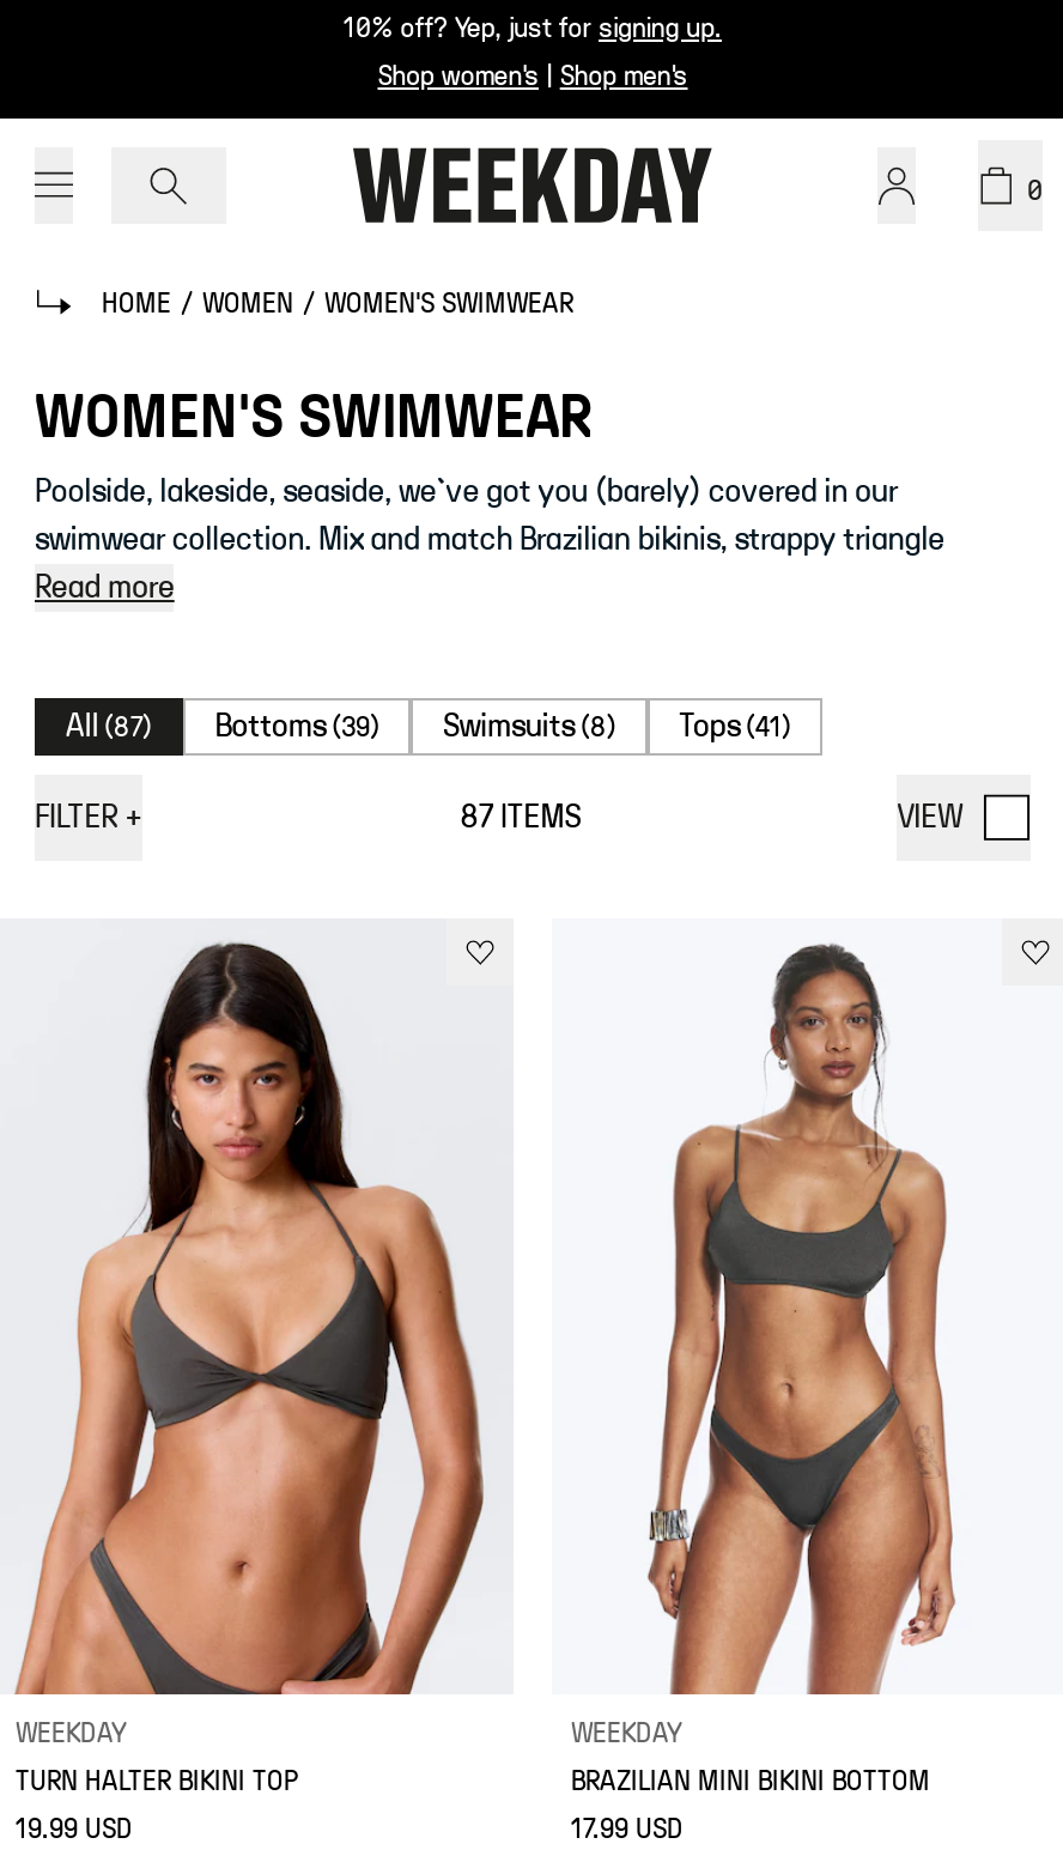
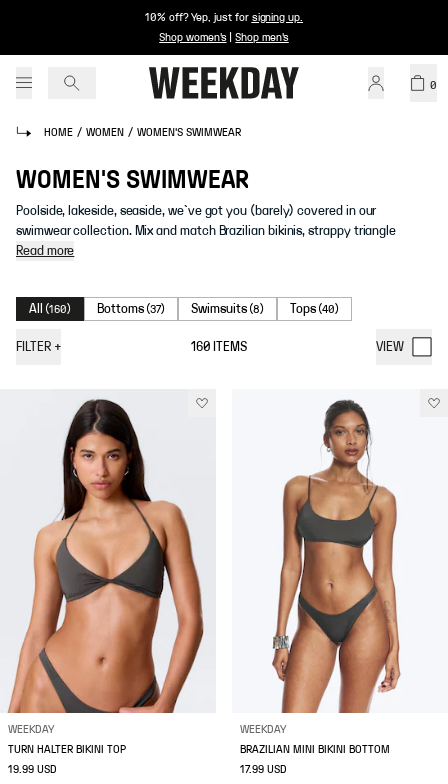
- All (87)
+ All (160)

- Bottoms (39)
+ Bottoms (37)

- Tops (41)
+ Tops (40)

- 87 ITEMS
+ 160 ITEMS
